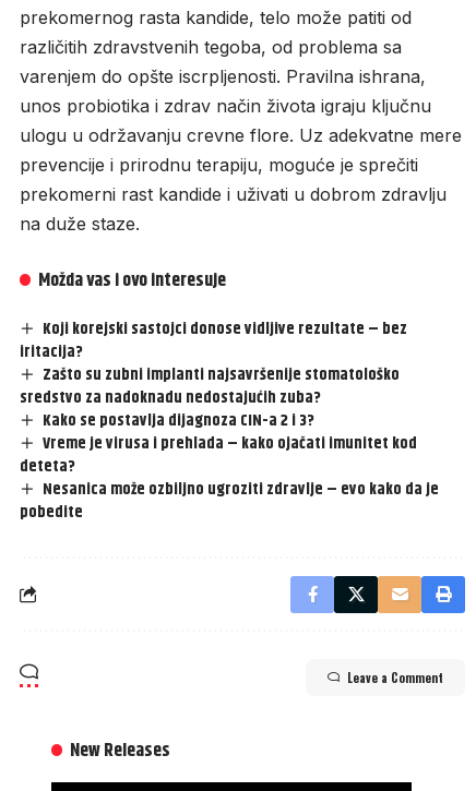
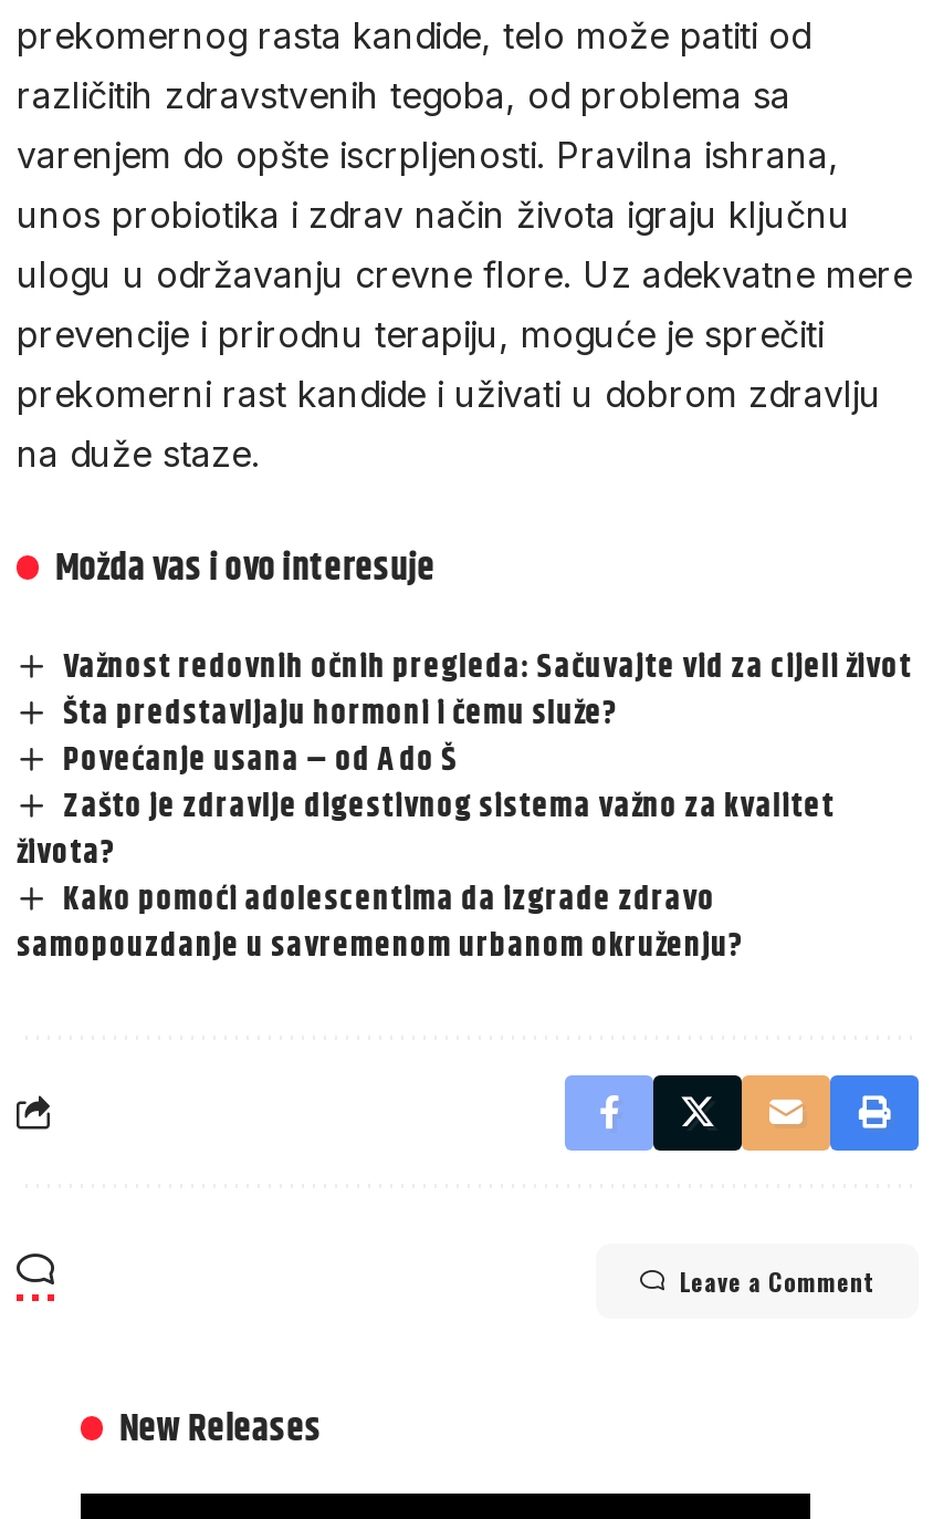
- Koji korejski sastojci donose vidljive rezultate – bez
- iritacija?
- Zašto su zubni implanti najsavršenije stomatološko
- sredstvo za nadoknadu nedostajućih zuba?
- Kako se postavlja dijagnoza CIN-a 2 i 3?
- Vreme je virusa i prehlada – kako ojačati imunitet kod
- deteta?
- Nesanica može ozbiljno ugroziti zdravlje – evo kako da je
- pobedite
+ Važnost redovnih očnih pregleda: Sačuvajte vid za cijeli život
+ Šta predstavljaju hormoni i čemu služe?
+ Povećanje usana – od A do Š
+ Zašto je zdravlje digestivnog sistema važno za kvalitet
+ života?
+ Kako pomoći adolescentima da izgrade zdravo
+ samopouzdanje u savremenom urbanom okruženju?
